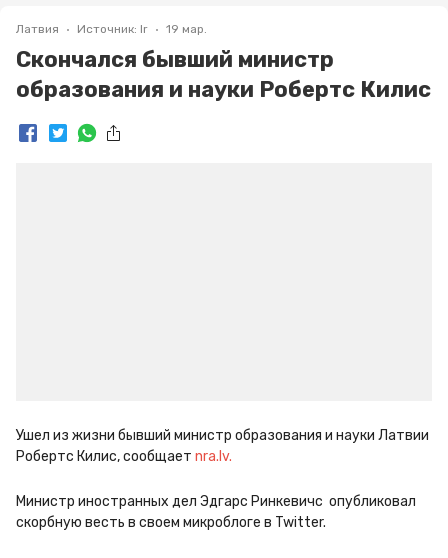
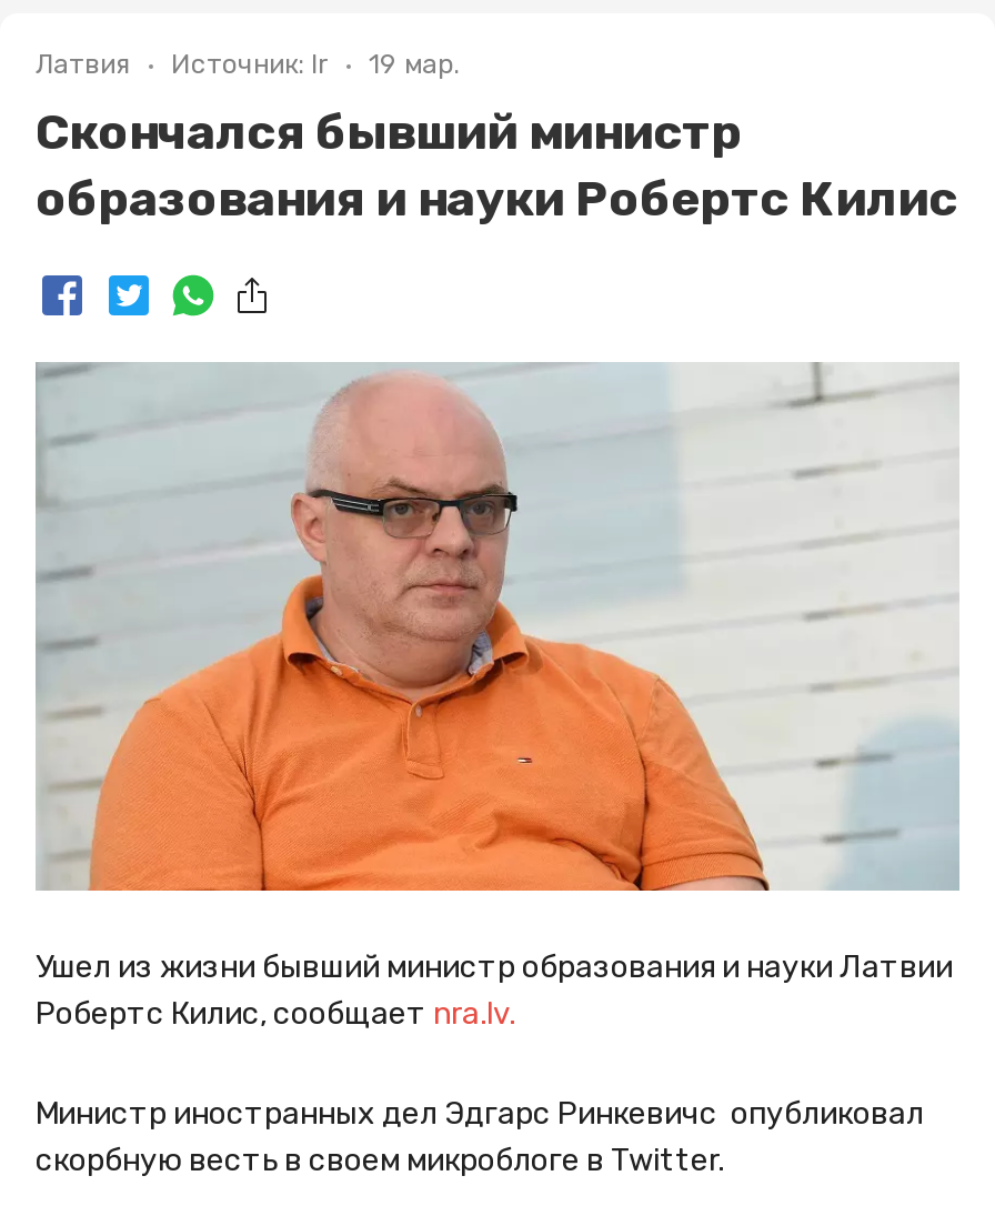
+ [image]
